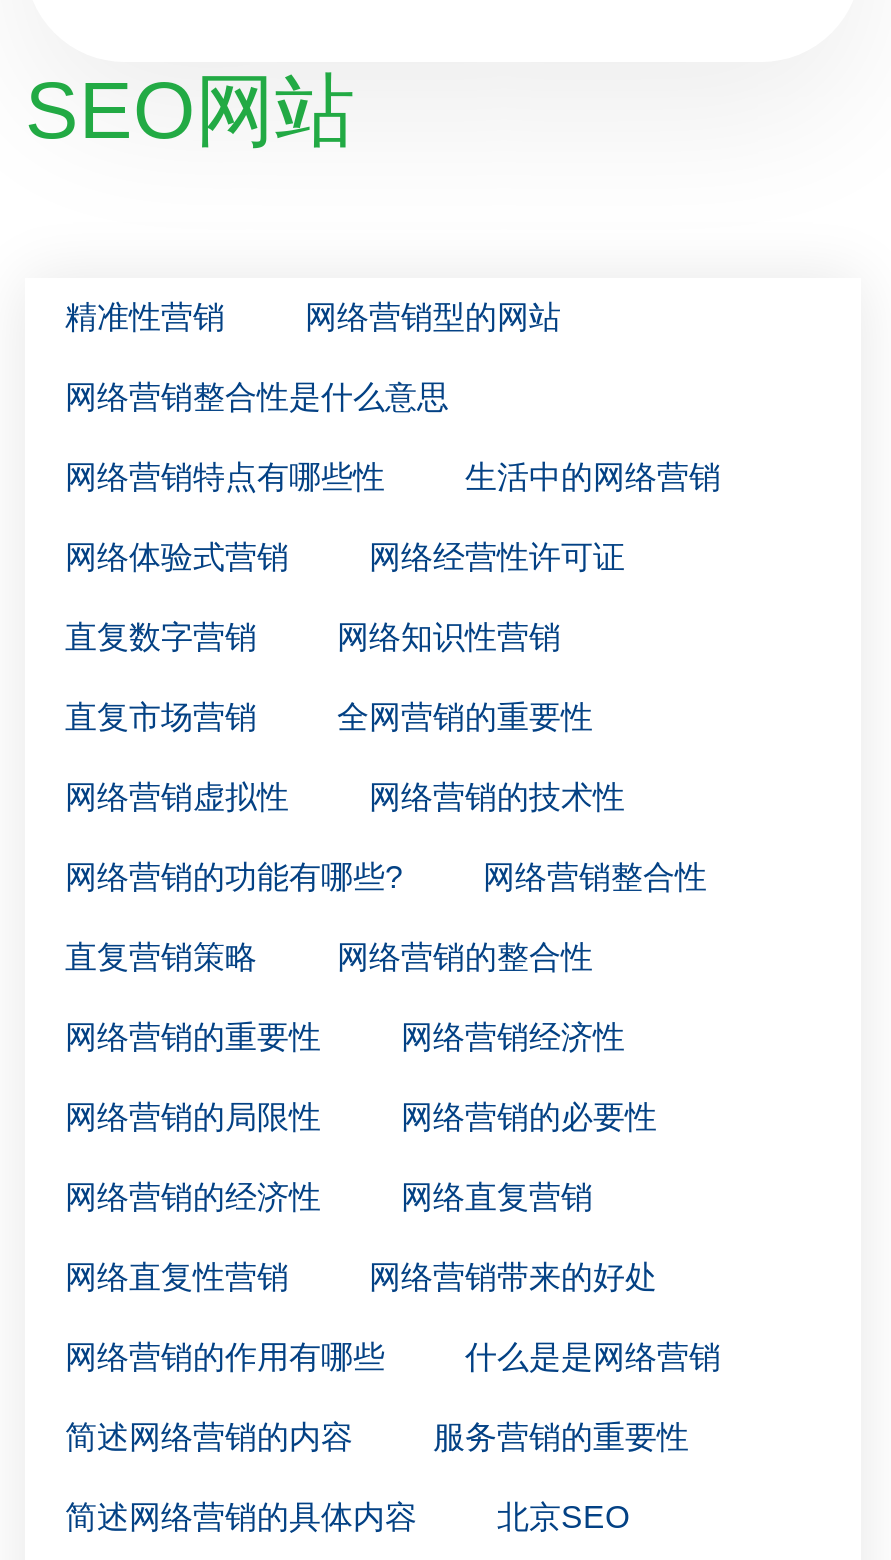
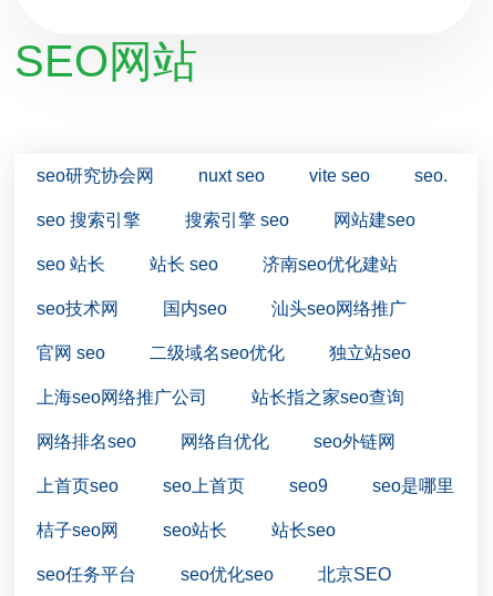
- 精准性营销
- 网络营销型的网站
- 网络营销整合性是什么意思
- 网络营销特点有哪些性
- 生活中的网络营销
- 网络体验式营销
- 网络经营性许可证
- 直复数字营销
- 网络知识性营销
- 直复市场营销
- 全网营销的重要性
- 网络营销虚拟性
- 网络营销的技术性
- 网络营销的功能有哪些?
- 网络营销整合性
- 直复营销策略
- 网络营销的整合性
- 网络营销的重要性
- 网络营销经济性
- 网络营销的局限性
- 网络营销的必要性
- 网络营销的经济性
- 网络直复营销
- 网络直复性营销
- 网络营销带来的好处
- 网络营销的作用有哪些
- 什么是是网络营销
- 简述网络营销的内容
- 服务营销的重要性
- 简述网络营销的具体内容
+ seo研究协会网
+ nuxt seo
+ vite seo
+ seo.
+ seo 搜索引擎
+ 搜索引擎 seo
+ 网站建seo
+ seo 站长
+ 站长 seo
+ 济南seo优化建站
+ seo技术网
+ 国内seo
+ 汕头seo网络推广
+ 官网 seo
+ 二级域名seo优化
+ 独立站seo
+ 上海seo网络推广公司
+ 站长指之家seo查询
+ 网络排名seo
+ 网络自优化
+ seo外链网
+ 上首页seo
+ seo上首页
+ seo9
+ seo是哪里
+ 桔子seo网
+ seo站长
+ 站长seo
+ seo任务平台
+ seo优化seo
